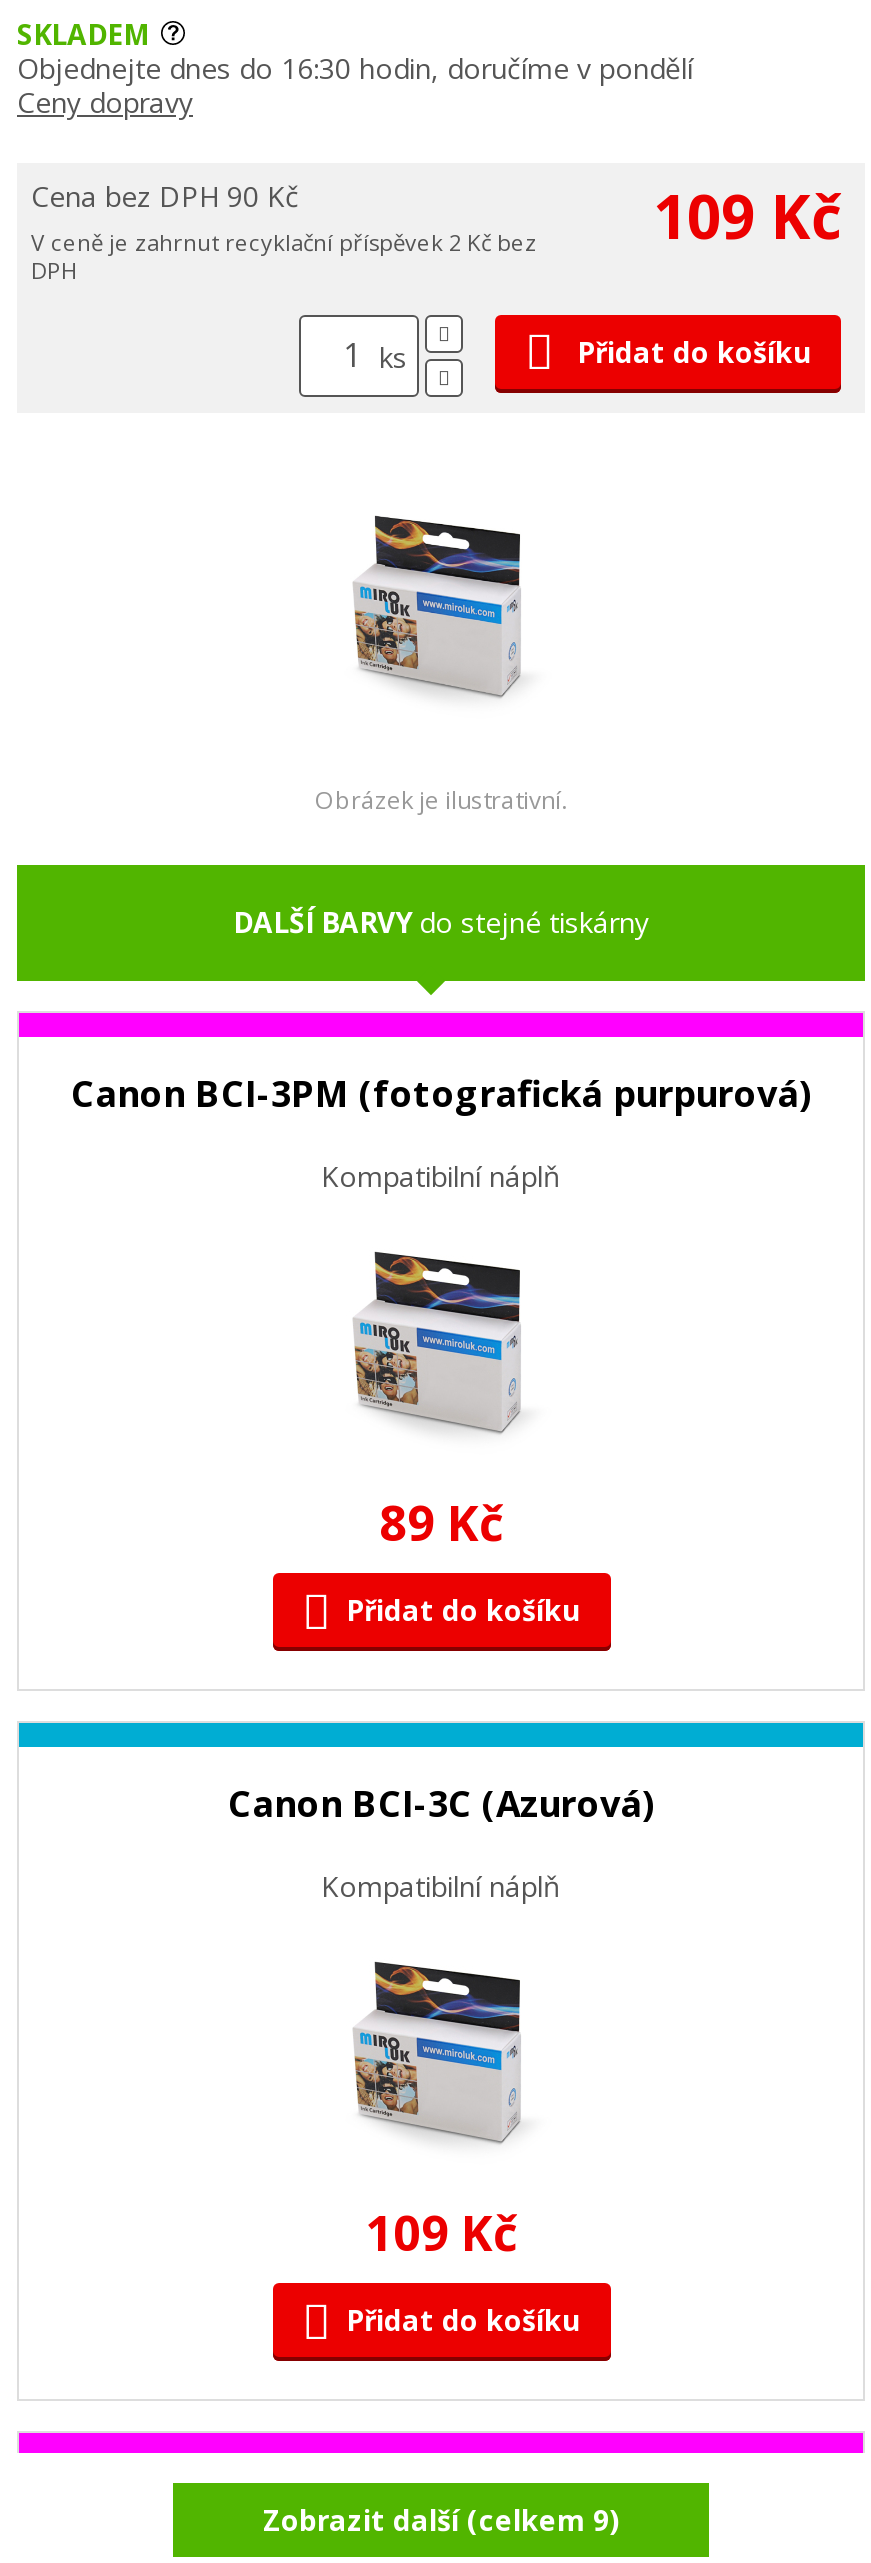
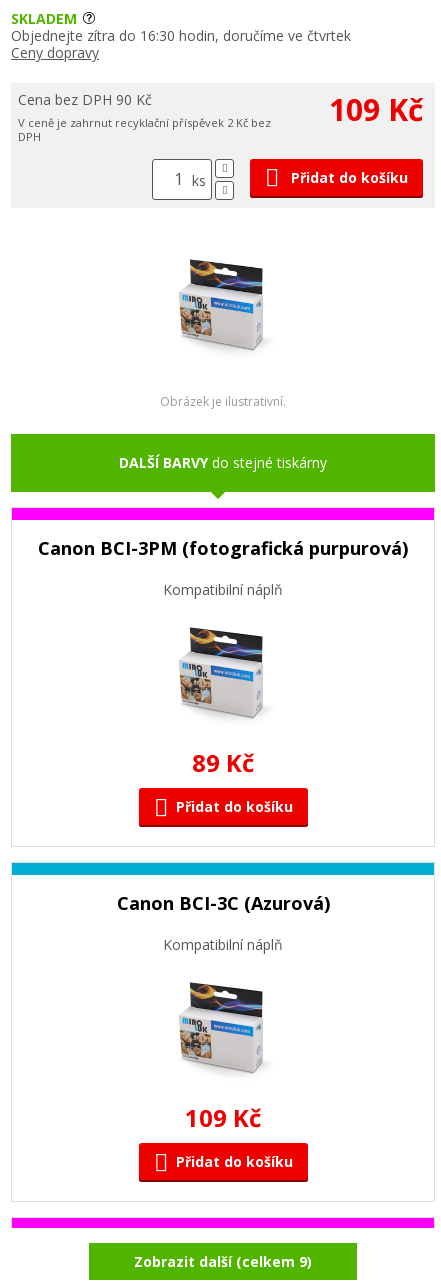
- Objednejte dnes do 16:30 hodin, doručíme v pondělí
+ Objednejte zítra do 16:30 hodin, doručíme ve čtvrtek
